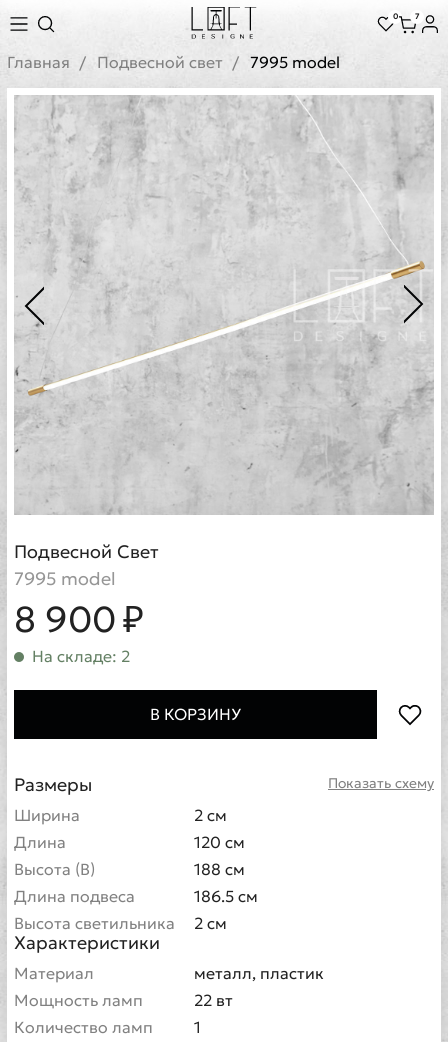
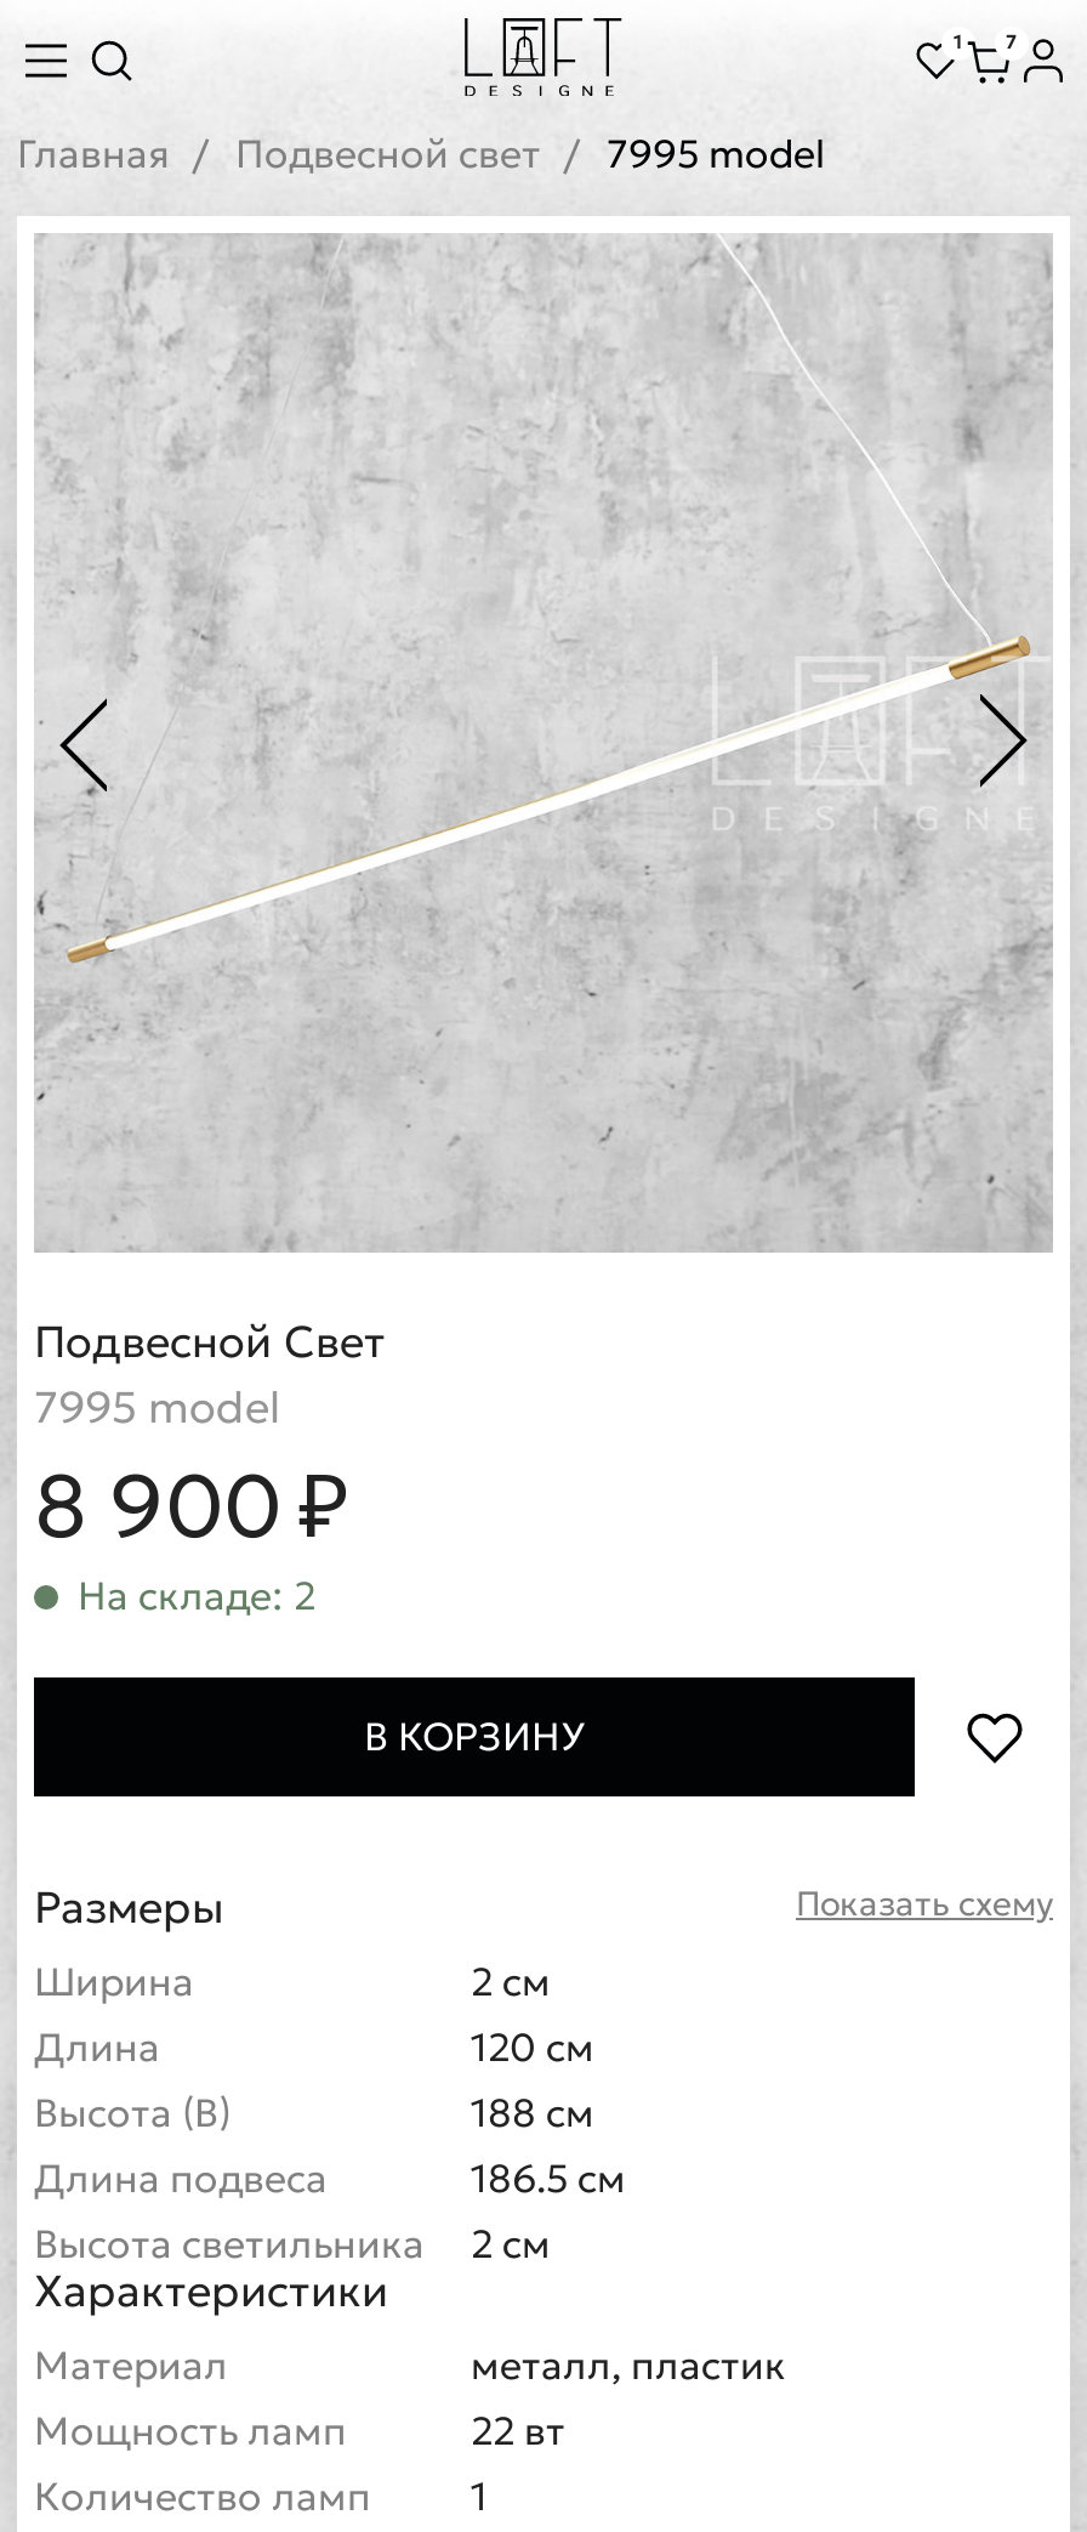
- 0 7
+ 1 7
